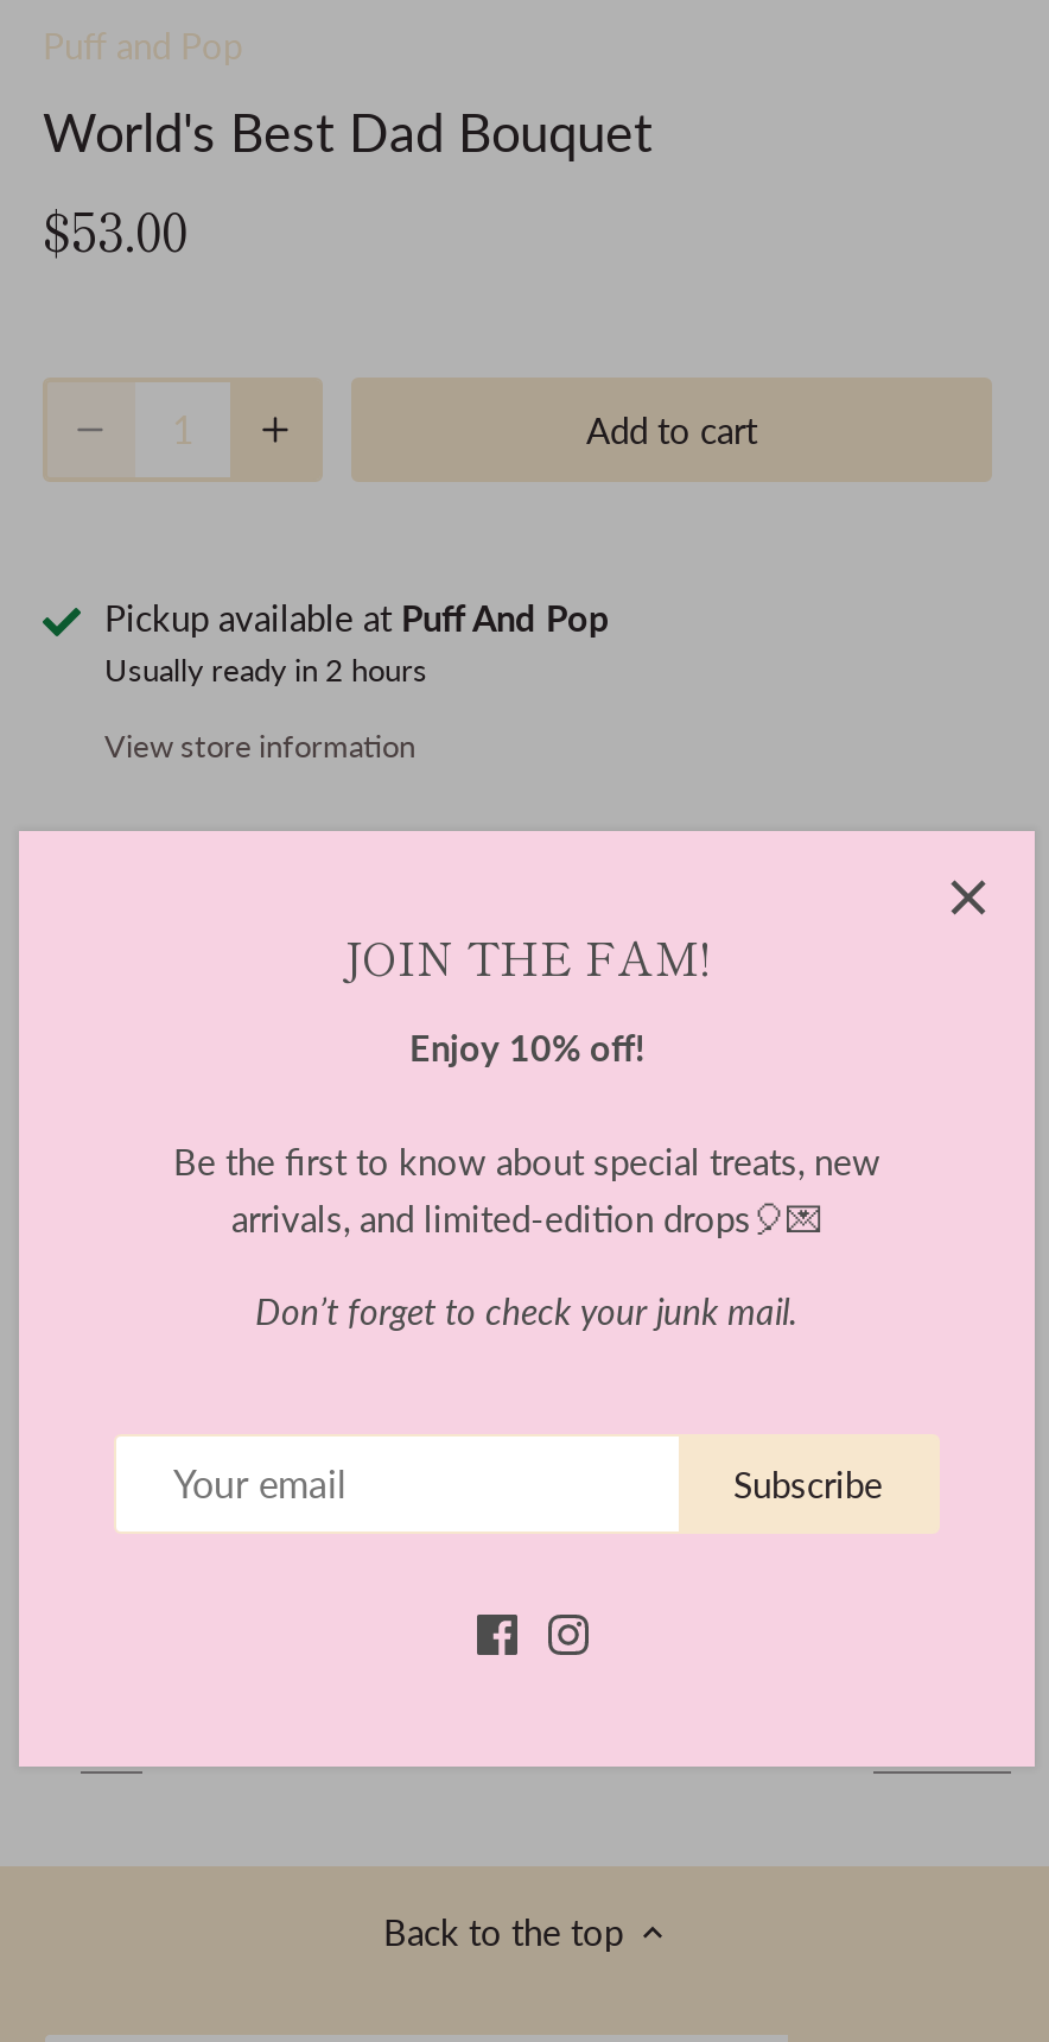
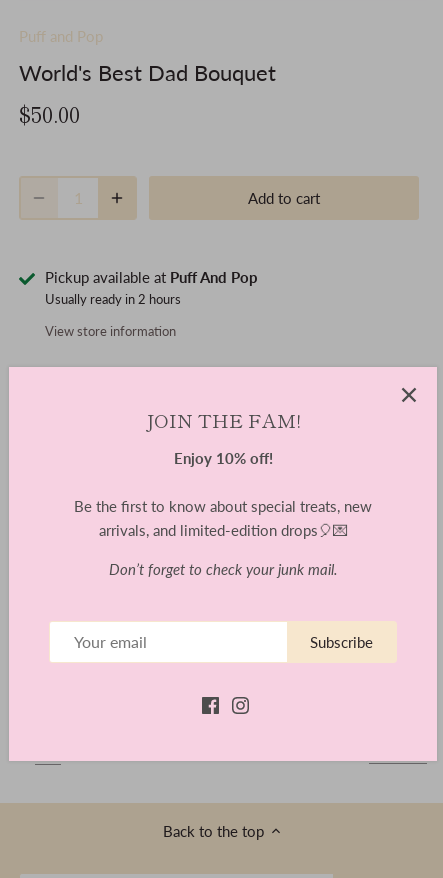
- $53.00
+ $50.00
